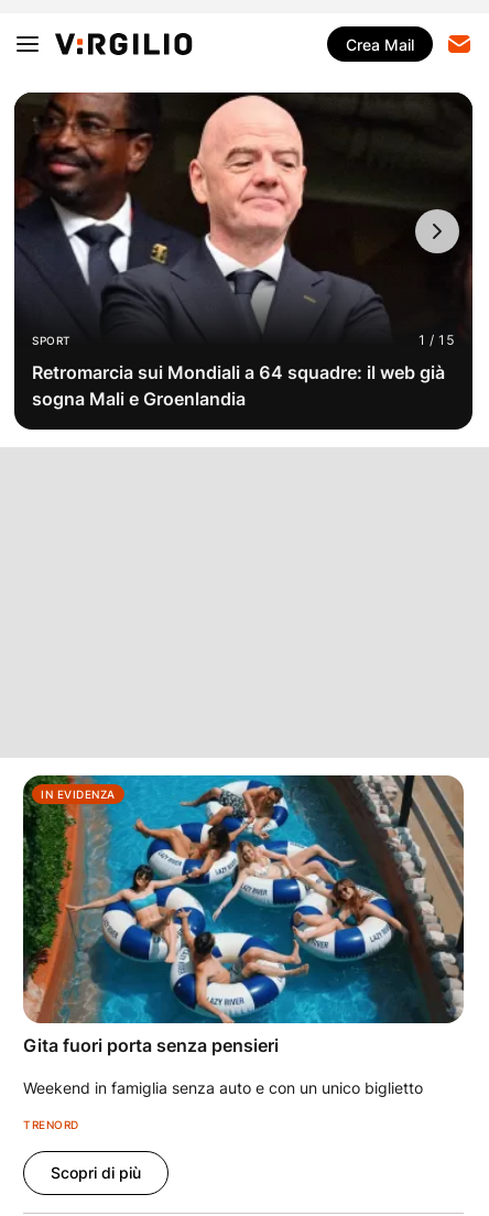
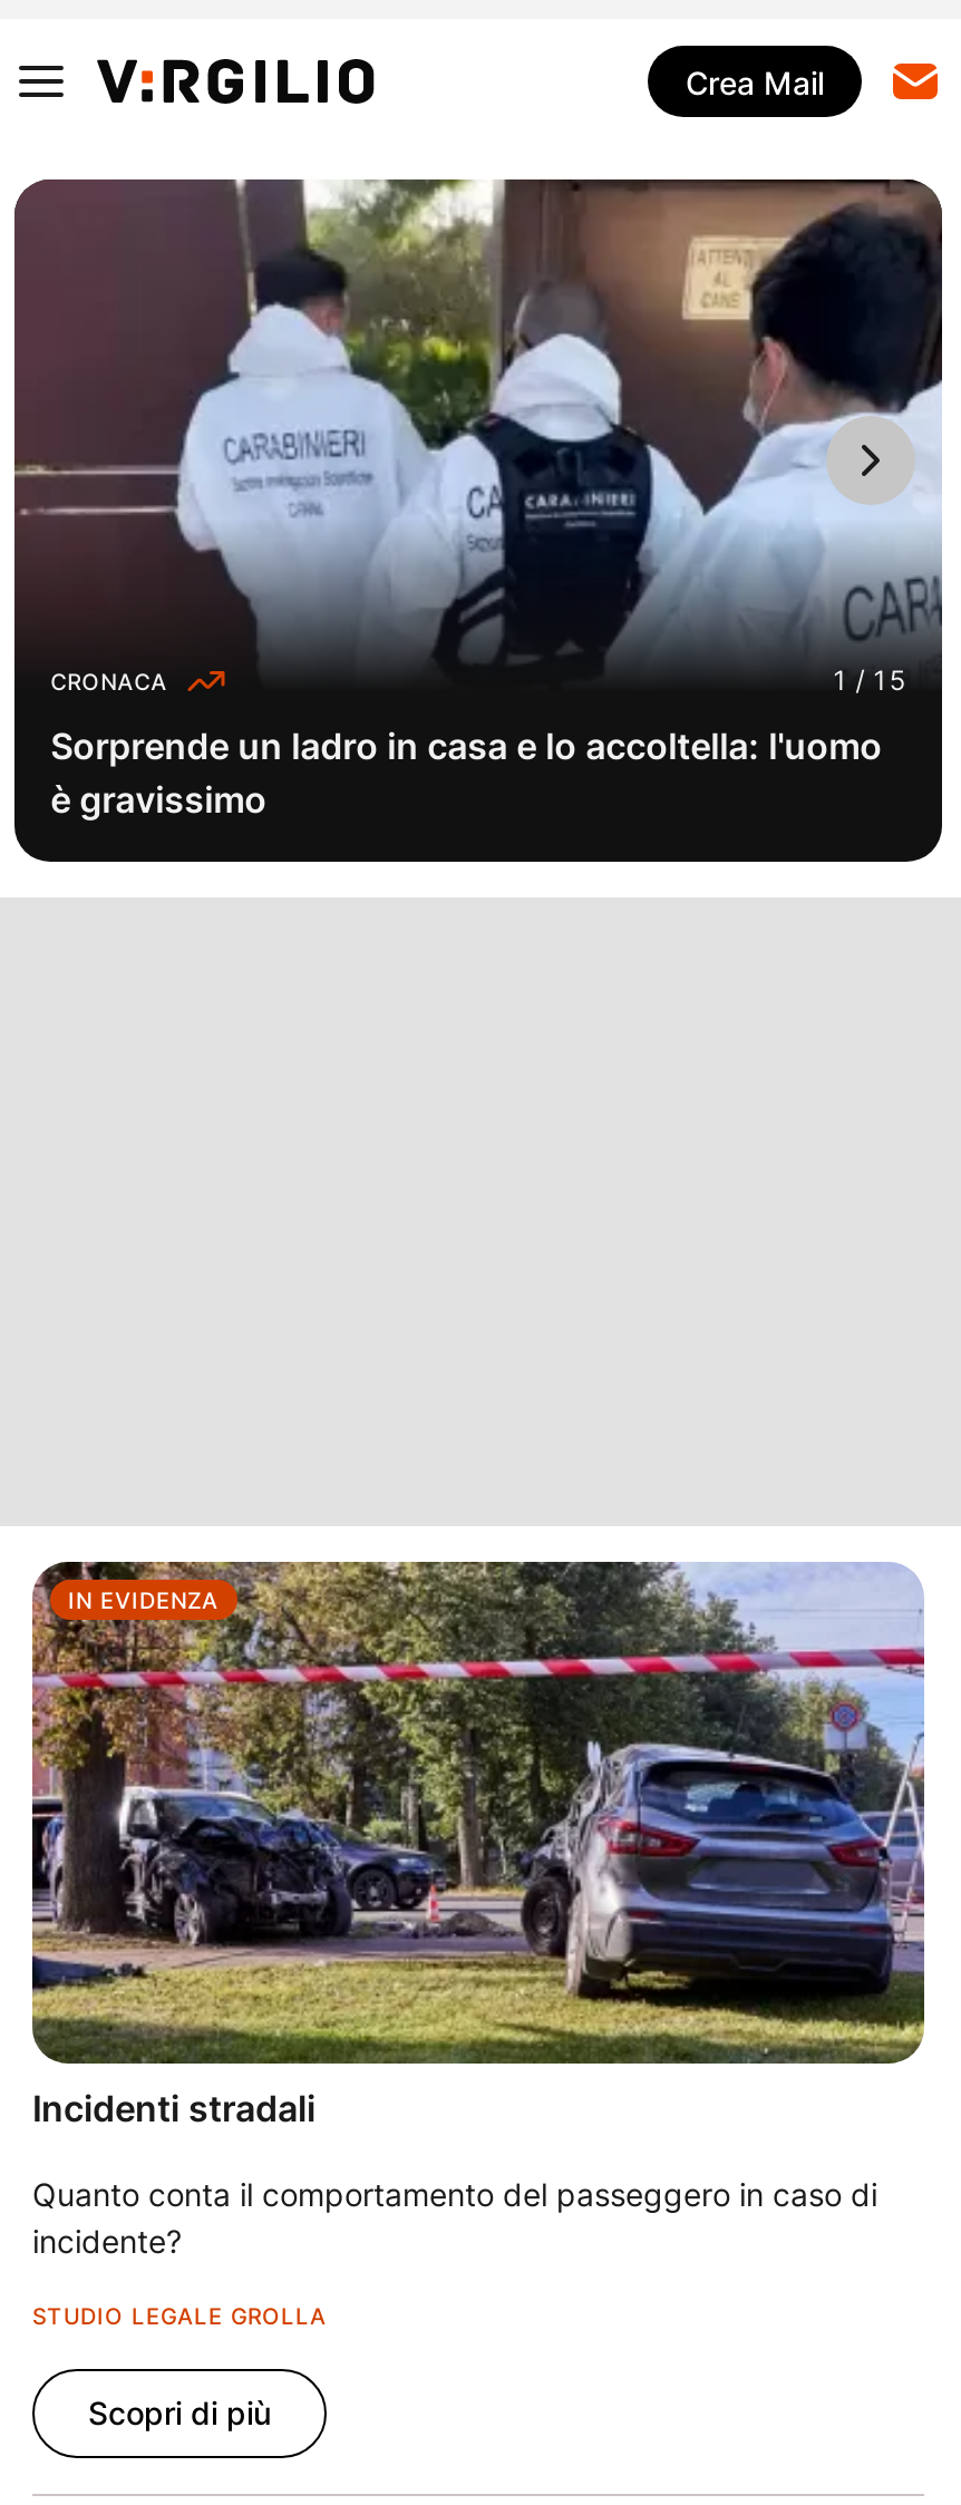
- [image]
- SPORT
+ [image]
+ CRONACA

- Retromarcia sui Mondiali a 64 squadre: il web già
- sogna Mali e Groenlandia
+ Sorprende un ladro in casa e lo accoltella: l'uomo
+ è gravissimo

- [image]
- Gita fuori porta senza pensieri
+ [image]
+ Incidenti stradali

- Weekend in famiglia senza auto e con un unico biglietto
+ Quanto conta il comportamento del passeggero in caso di
+ incidente?

- TRENORD
+ STUDIO LEGALE GROLLA
